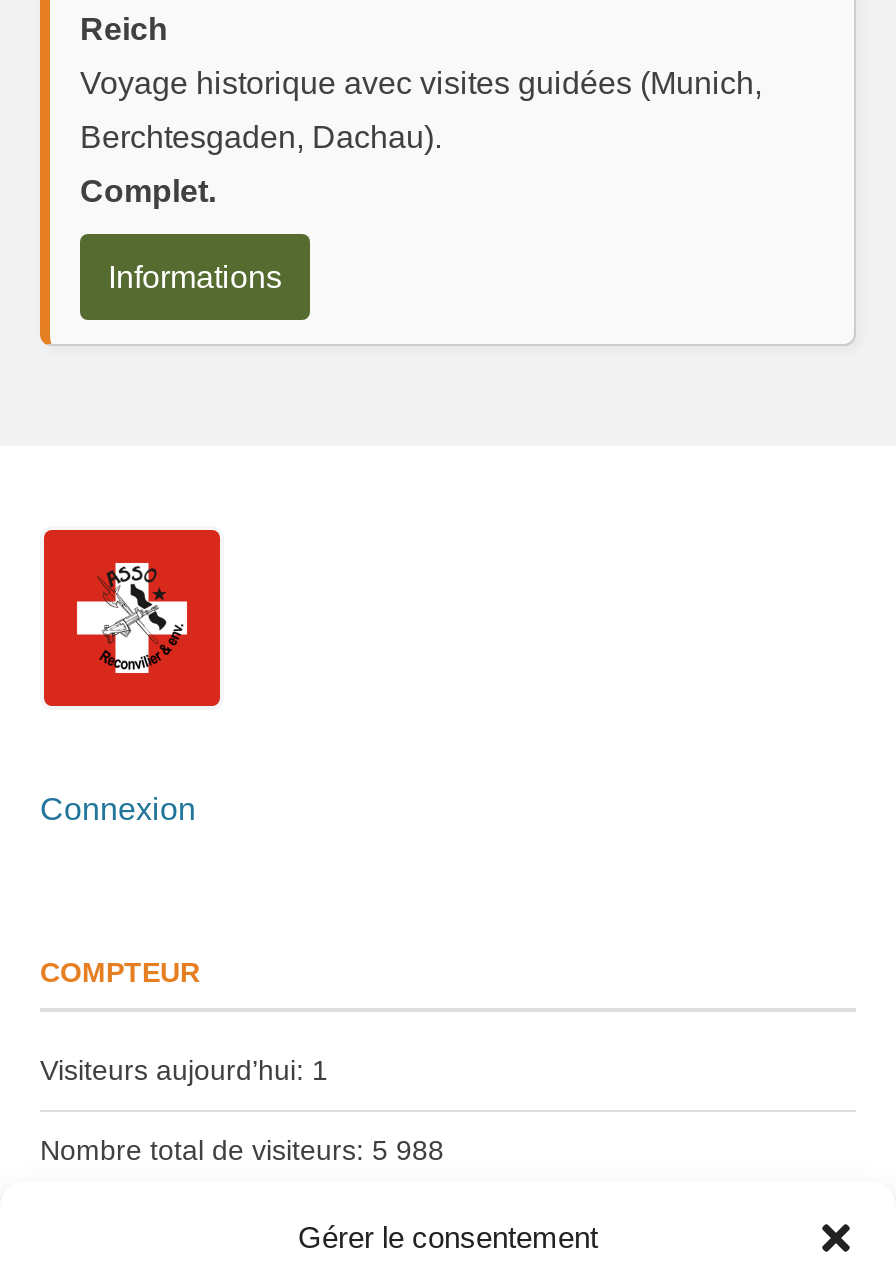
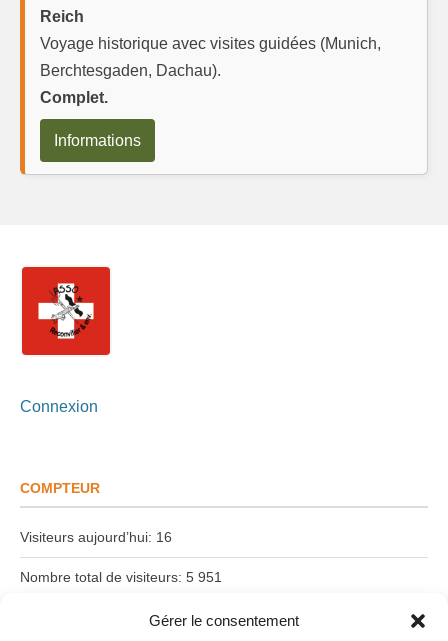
- Visiteurs aujourd’hui: 1
+ Visiteurs aujourd’hui: 16

- Nombre total de visiteurs: 5 988
+ Nombre total de visiteurs: 5 951
